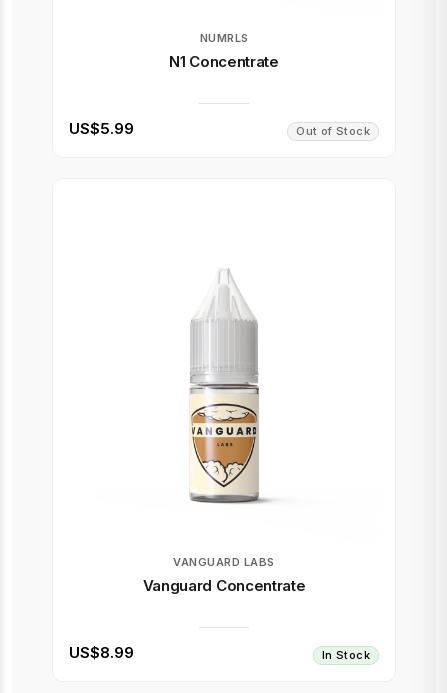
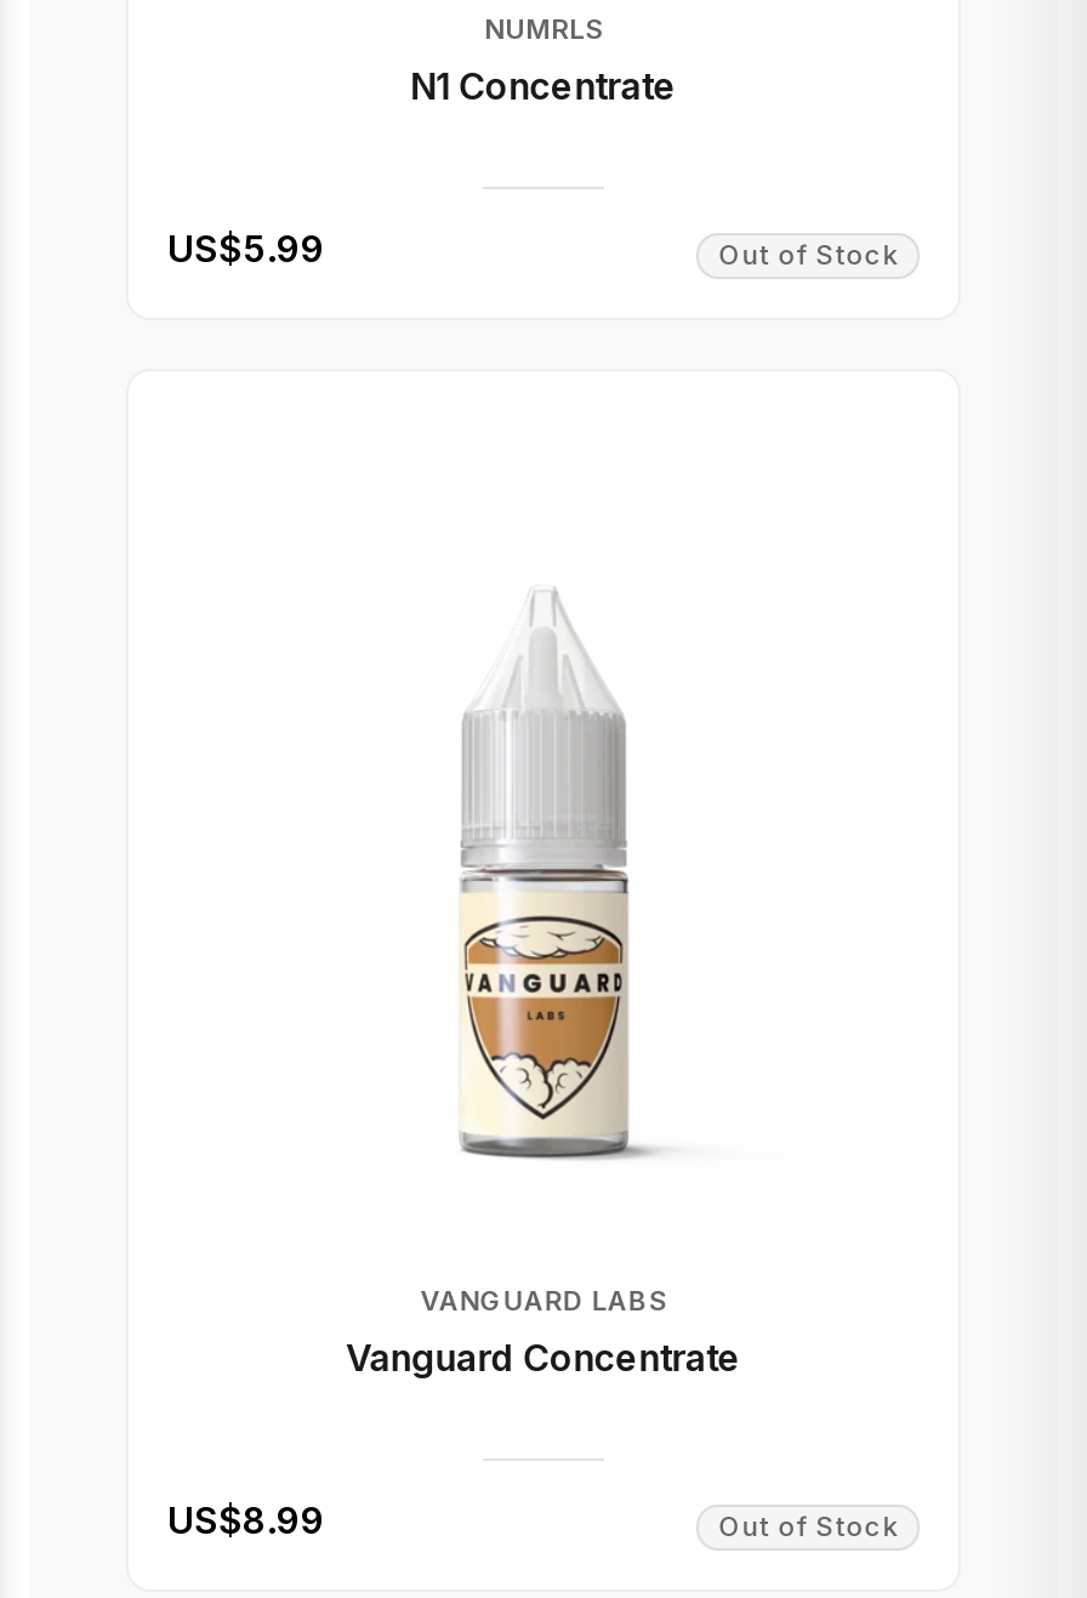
- In Stock
+ Out of Stock
